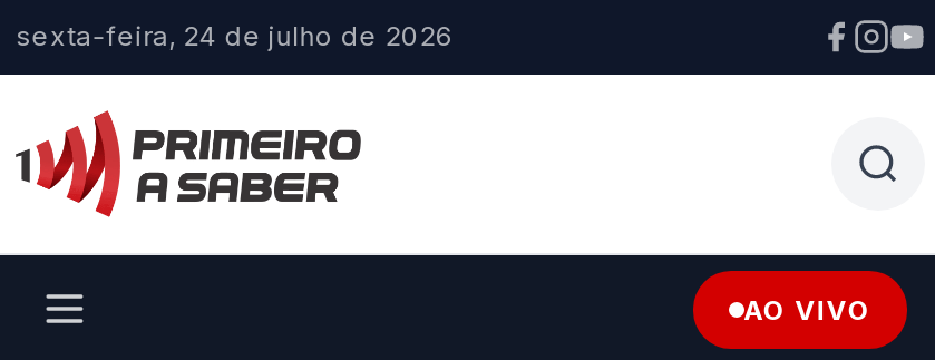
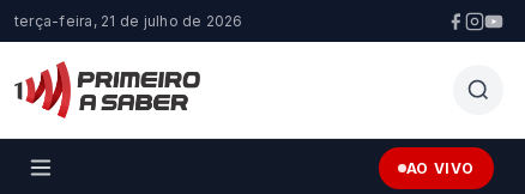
- sexta-feira, 24 de julho de 2026
+ terça-feira, 21 de julho de 2026
